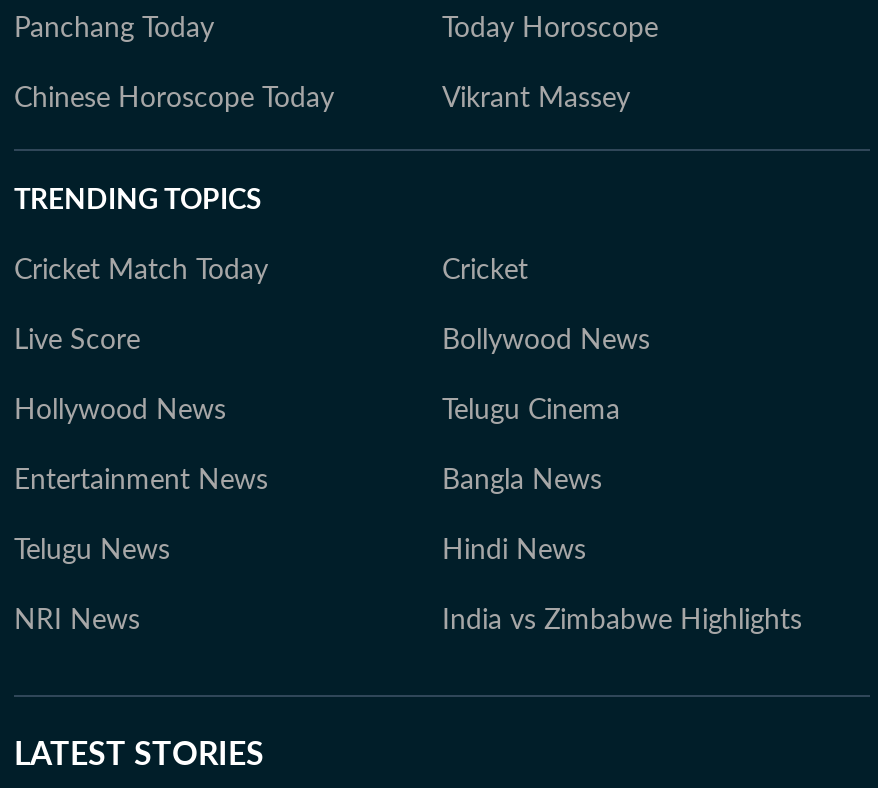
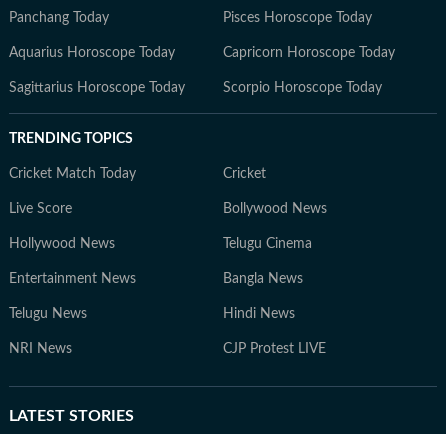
- Today Horoscope
- Chinese Horoscope Today
- Vikrant Massey
+ Pisces Horoscope Today
+ Aquarius Horoscope Today
+ Capricorn Horoscope Today
+ Sagittarius Horoscope Today
+ Scorpio Horoscope Today

- India vs Zimbabwe Highlights
+ CJP Protest LIVE
